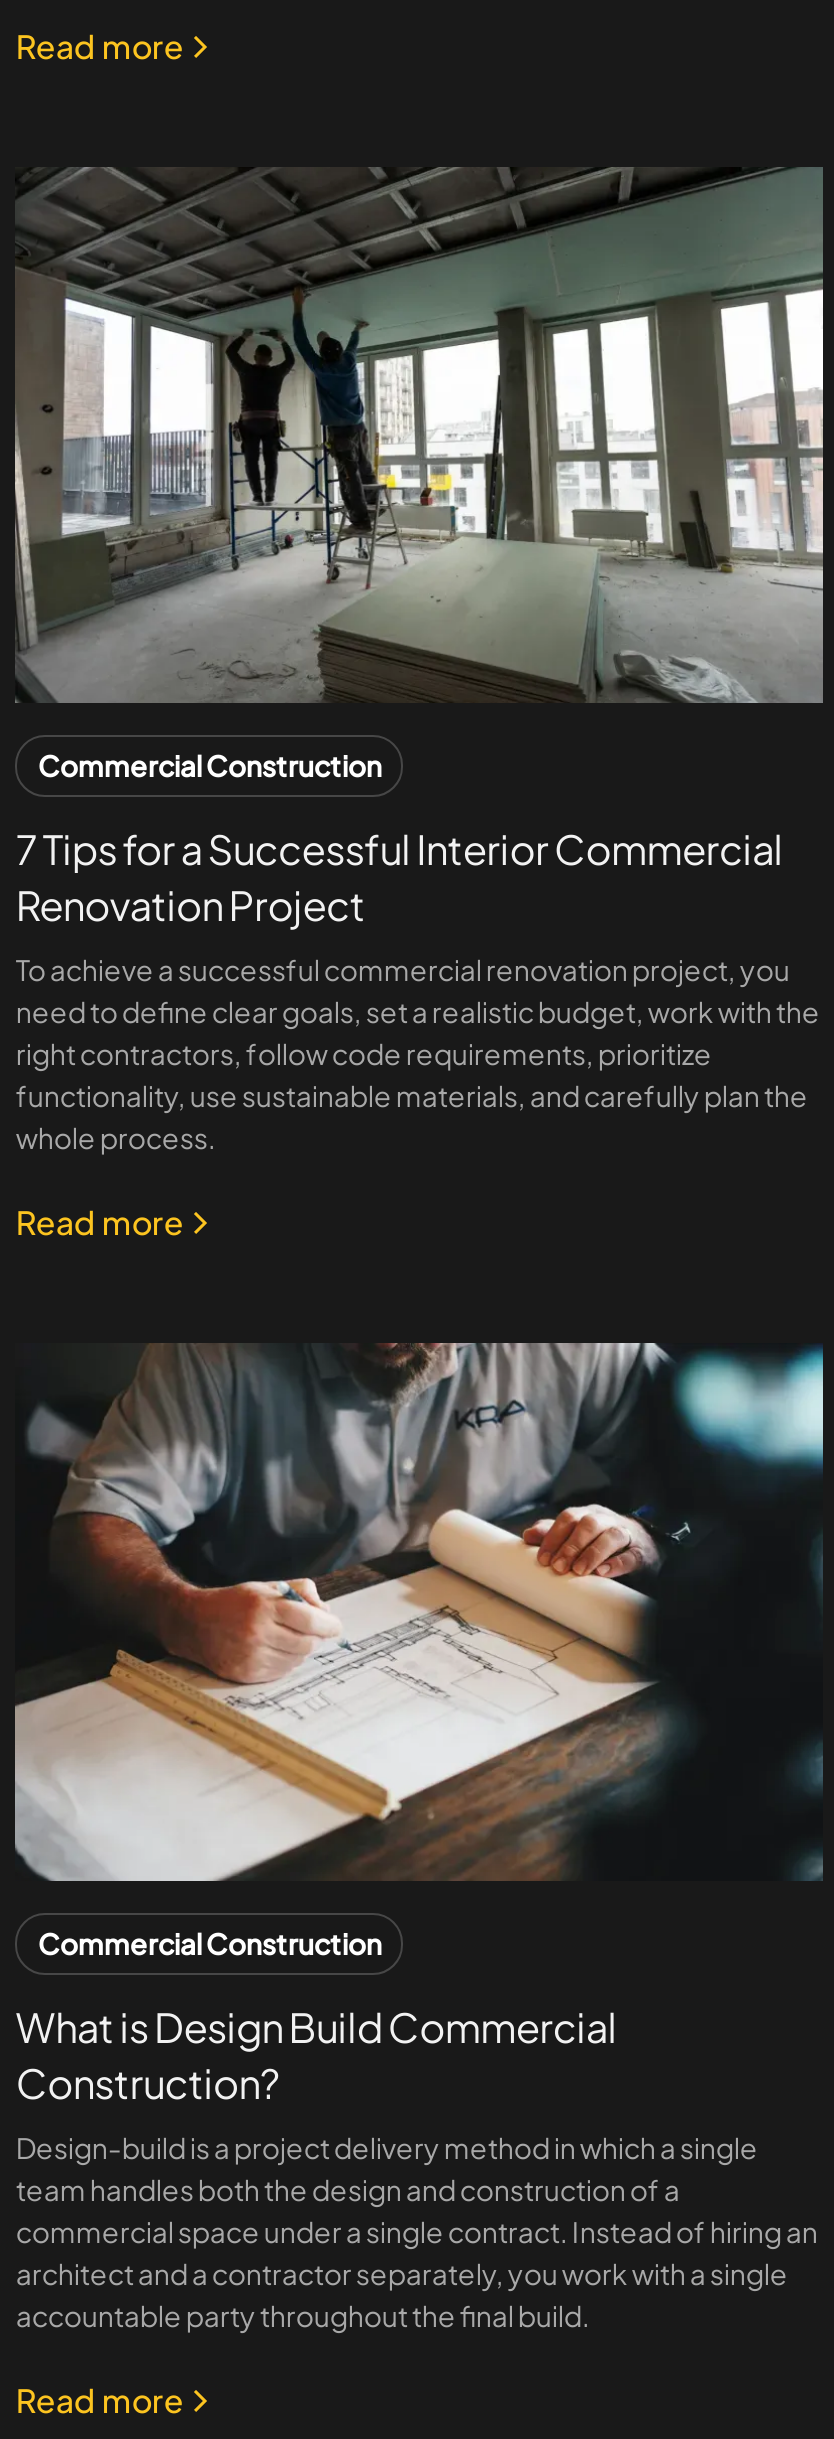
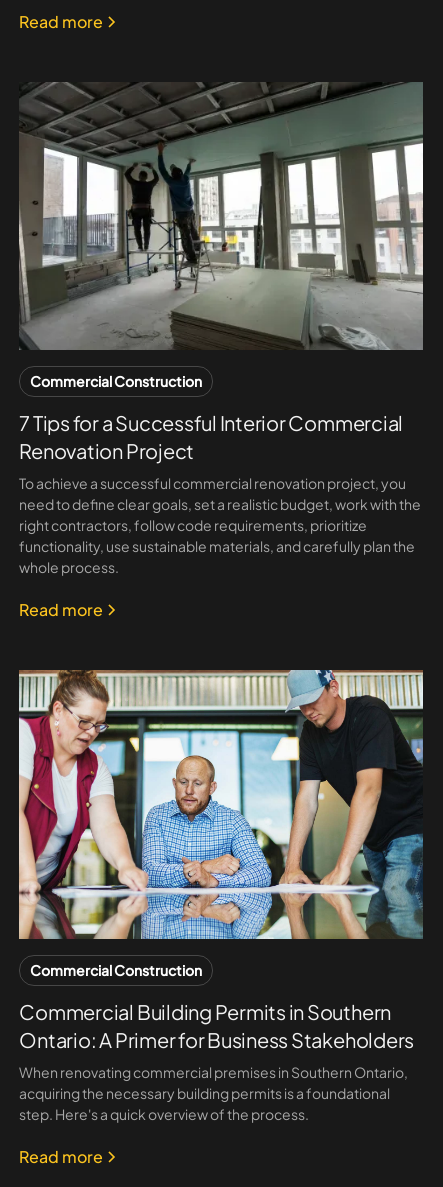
- [image]
+ [image]

- What is Design Build Commercial
- Construction?
- Design-build is a project delivery method in which a single
- team handles both the design and construction of a
- commercial space under a single contract. Instead of hiring an
- architect and a contractor separately, you work with a single
- accountable party throughout the final build.
+ Commercial Building Permits in Southern
+ Ontario: A Primer for Business Stakeholders
+ When renovating commercial premises in Southern Ontario,
+ acquiring the necessary building permits is a foundational
+ step. Here's a quick overview of the process.
